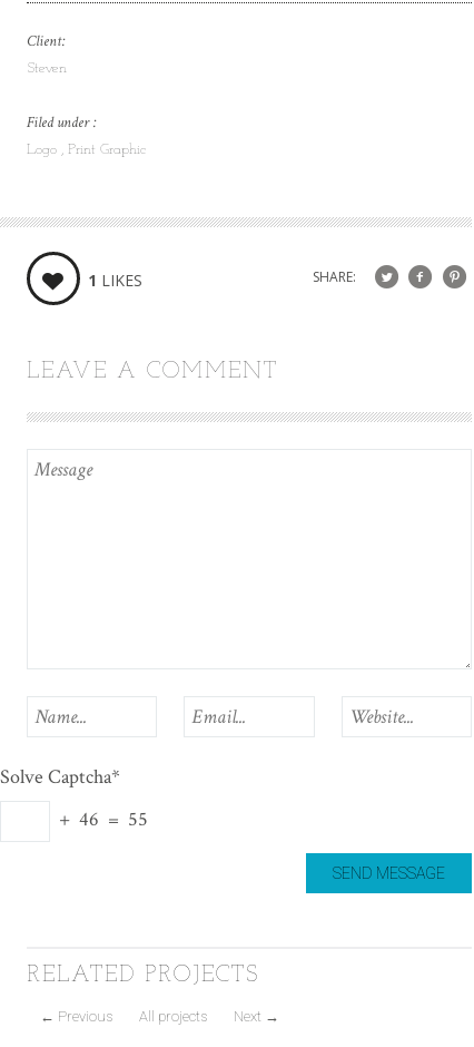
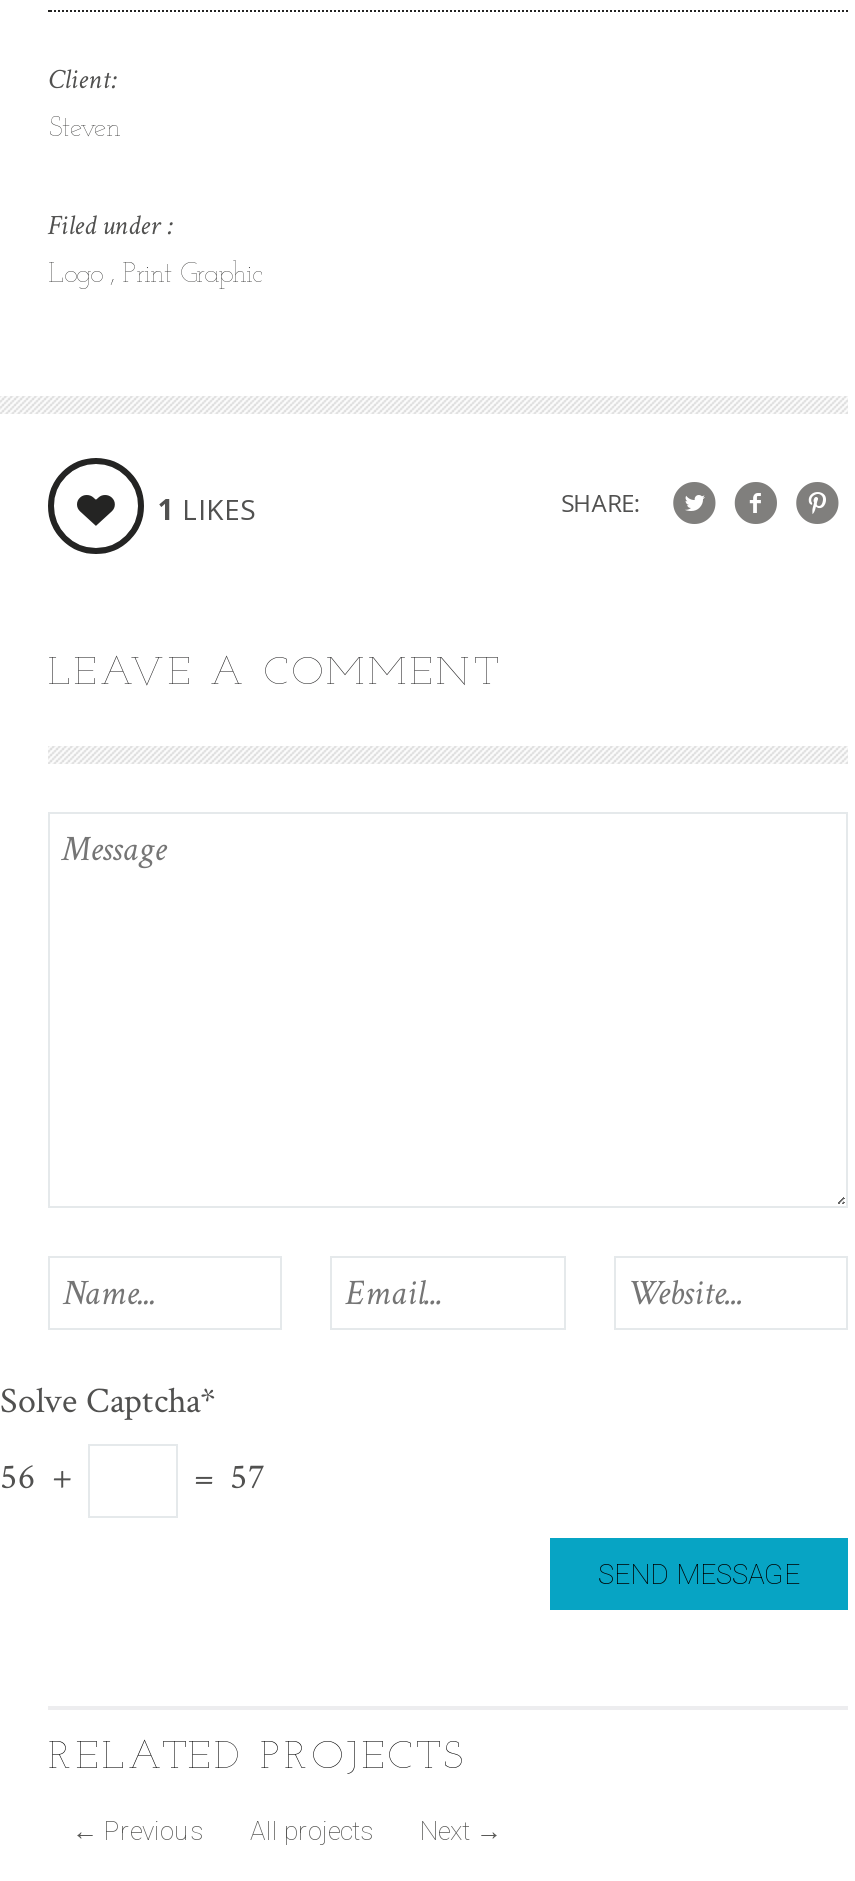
- + 46 = 55
+ 56 +
+ = 57
